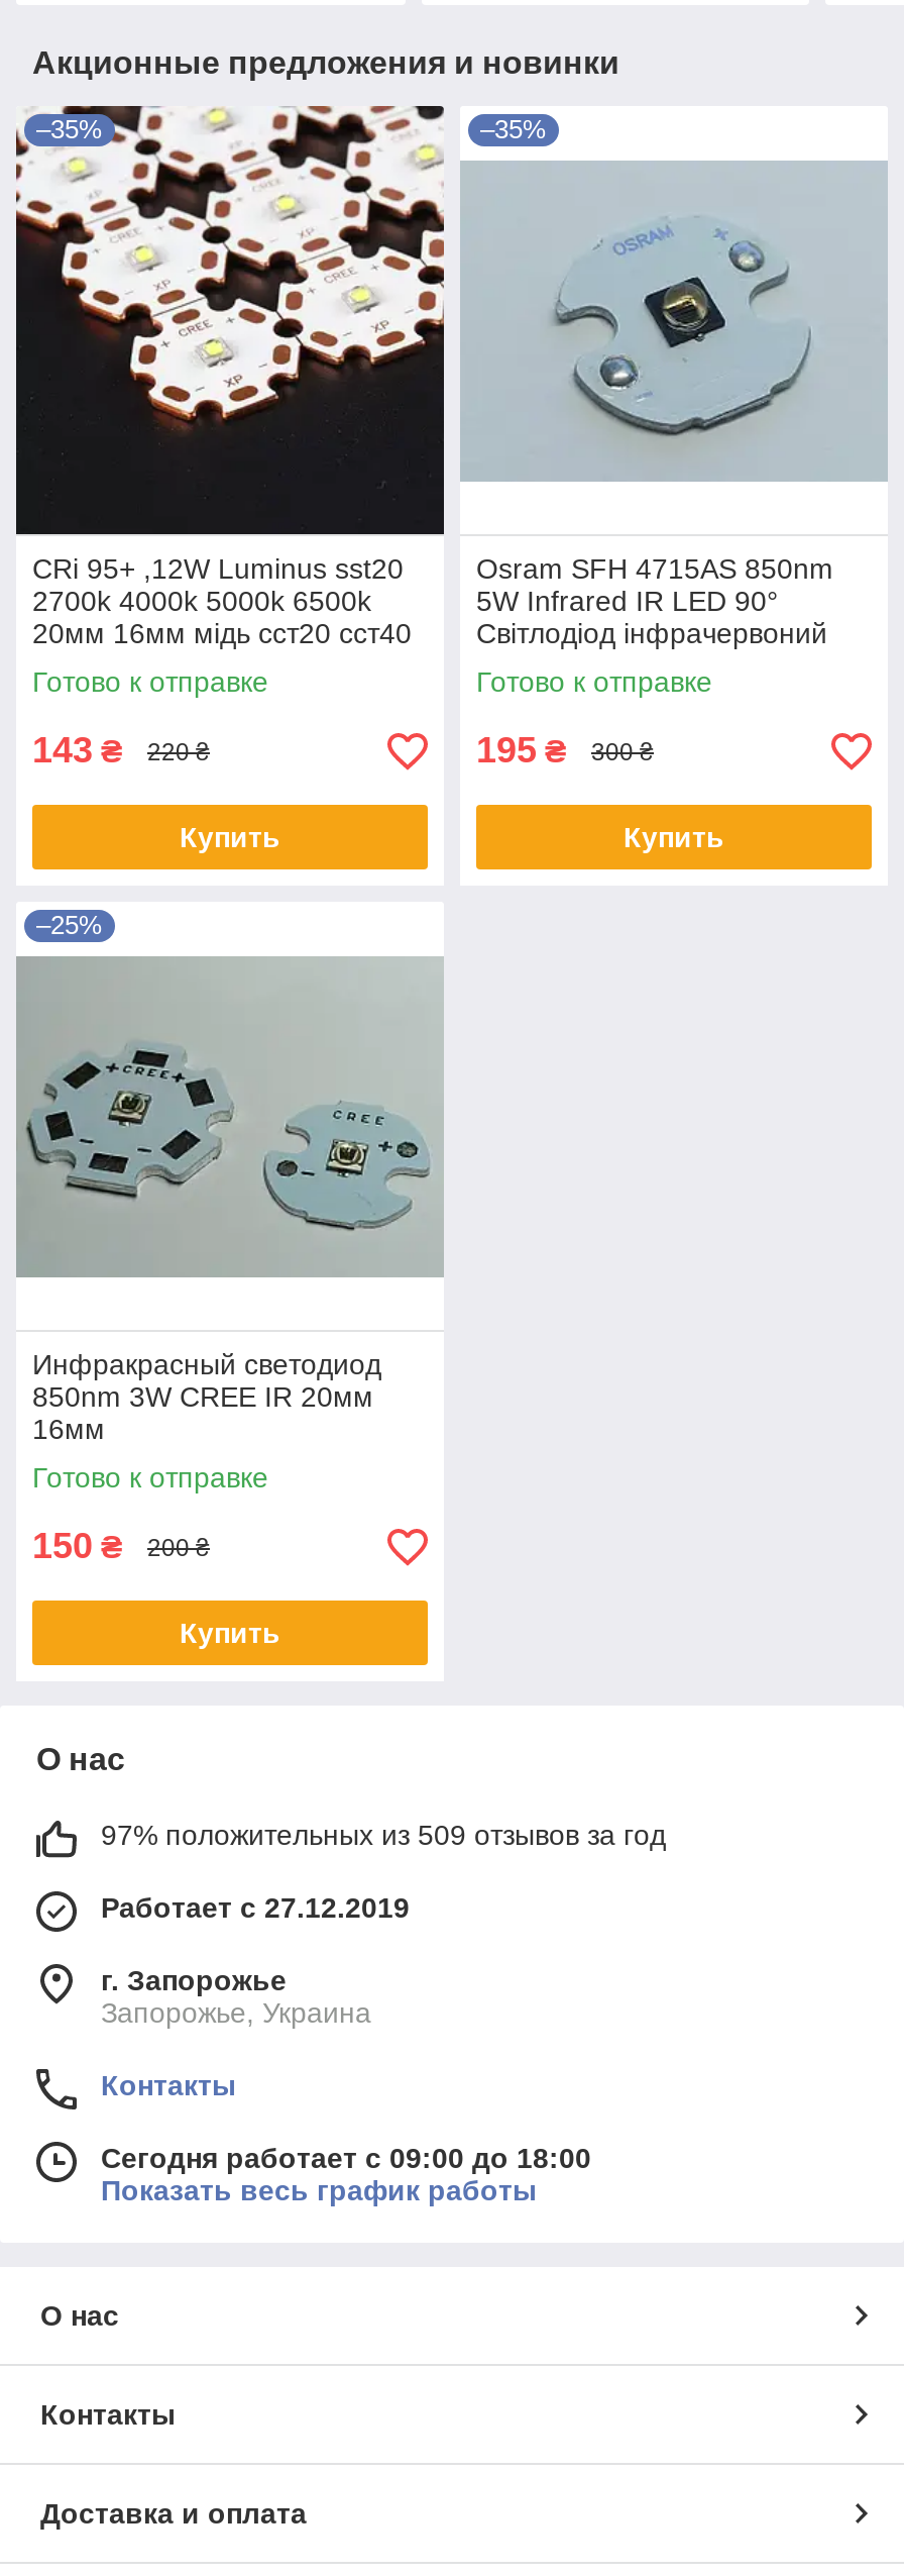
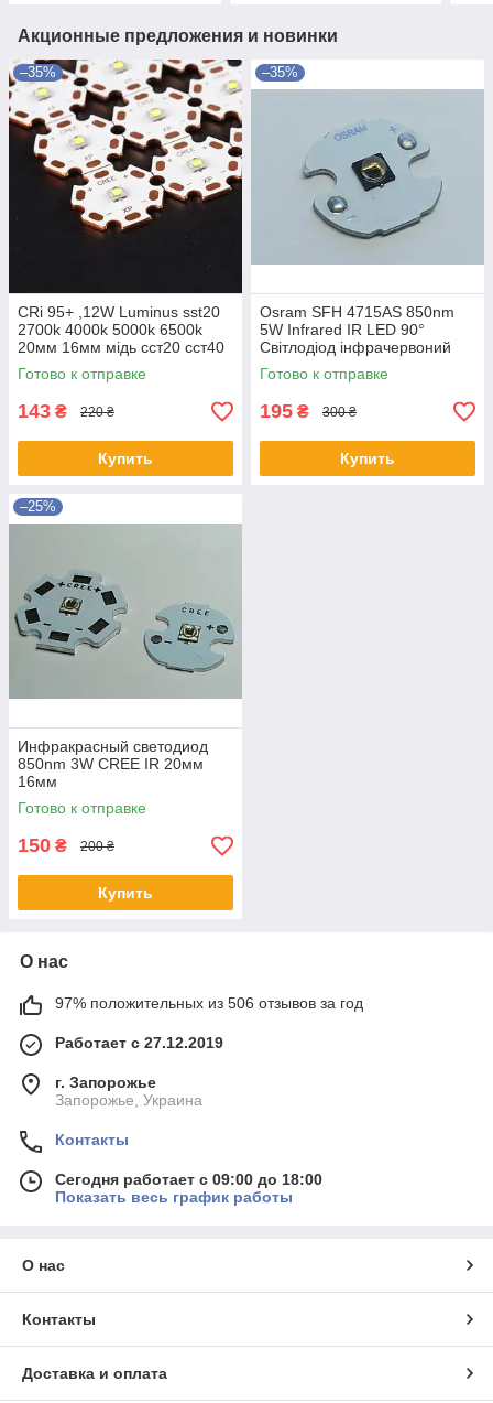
- 97% положительных из 509 отзывов за год
+ 97% положительных из 506 отзывов за год
